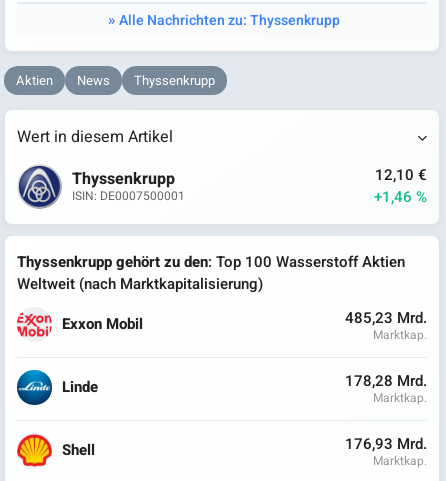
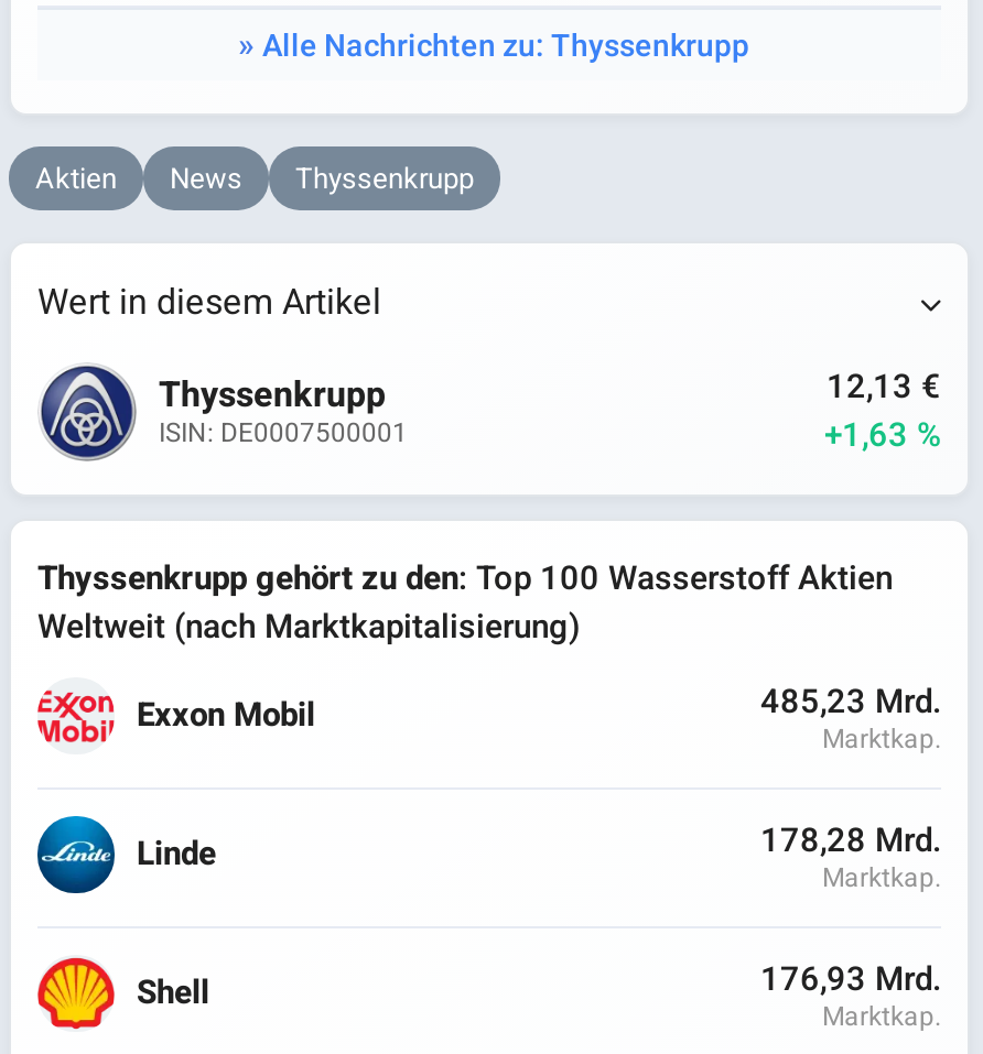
- 12,10 €
+ 12,13 €

- +1,46 %
+ +1,63 %
